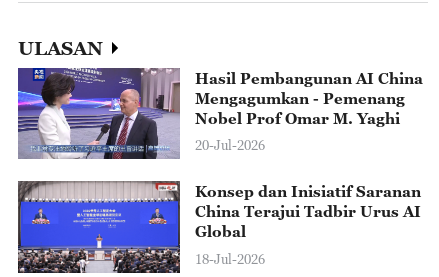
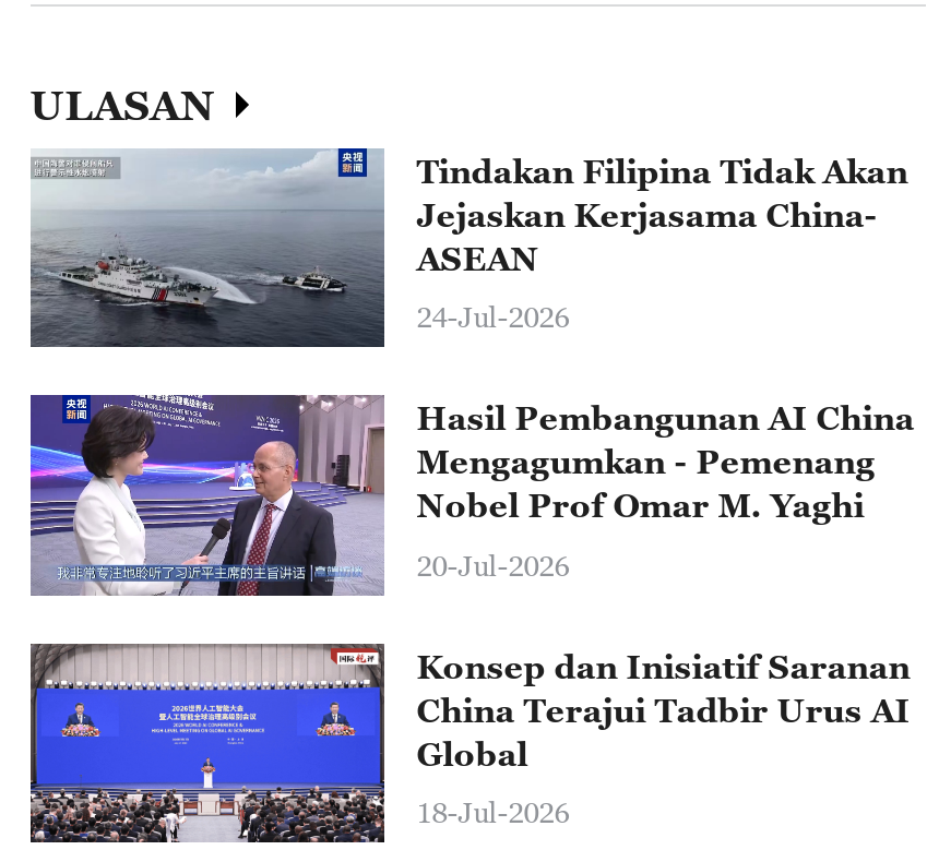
+ [image]
+ Tindakan Filipina Tidak Akan
+ Jejaskan Kerjasama China-
+ ASEAN
+ 24-Jul-2026
